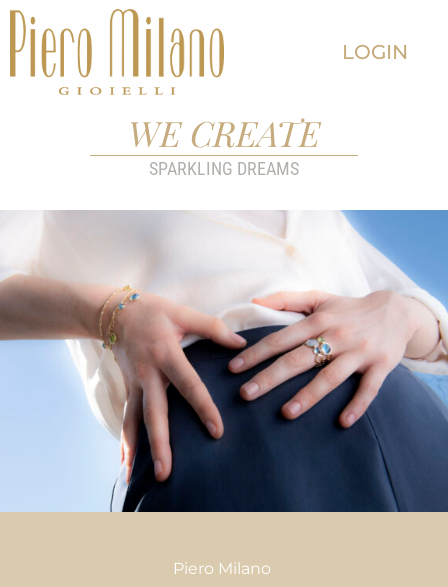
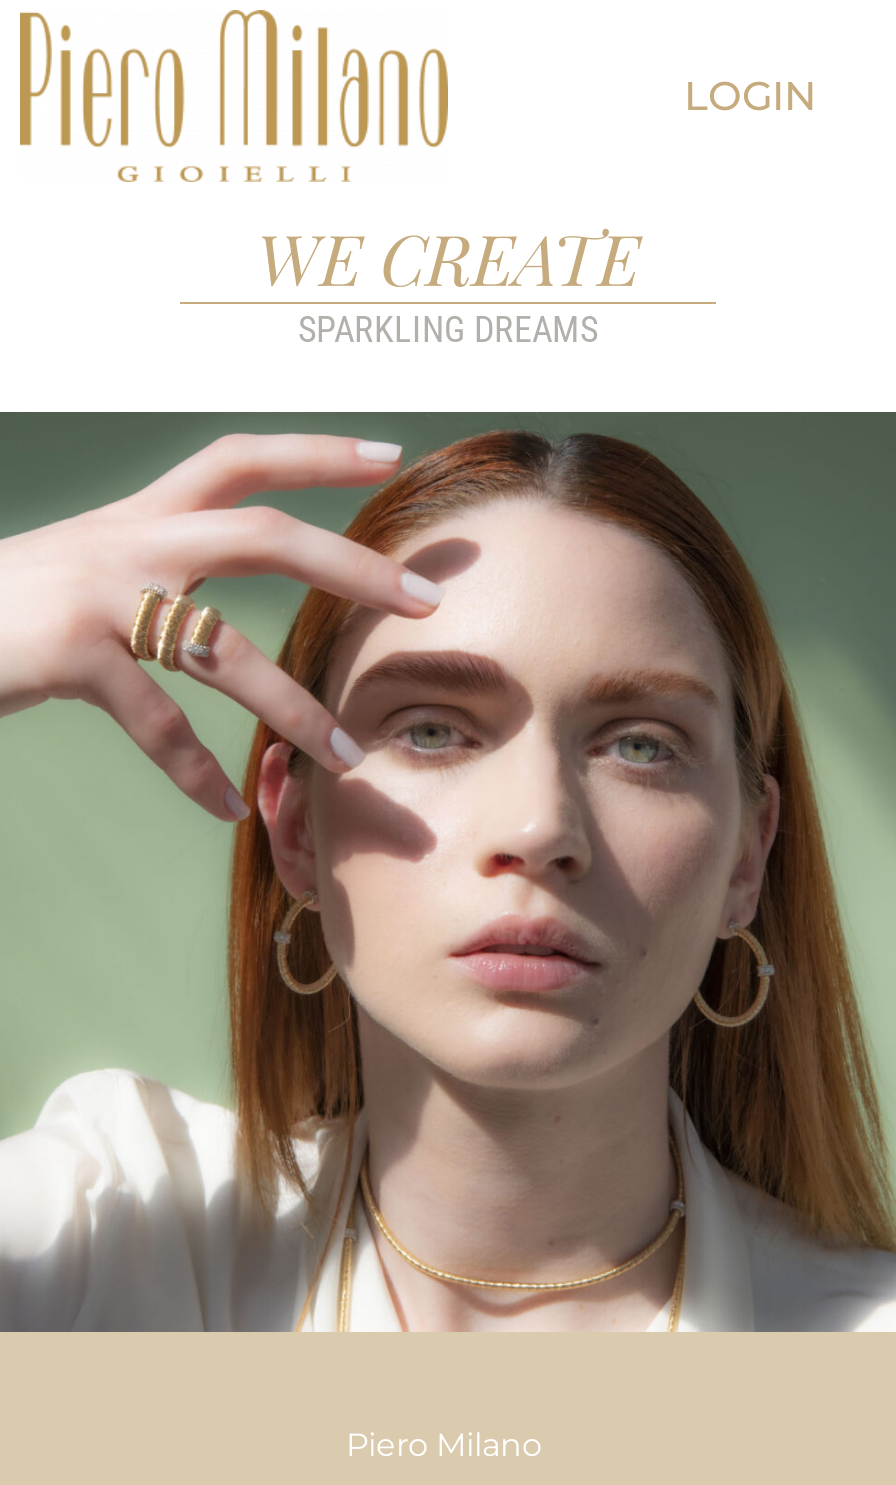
- [image]
+ [image]
